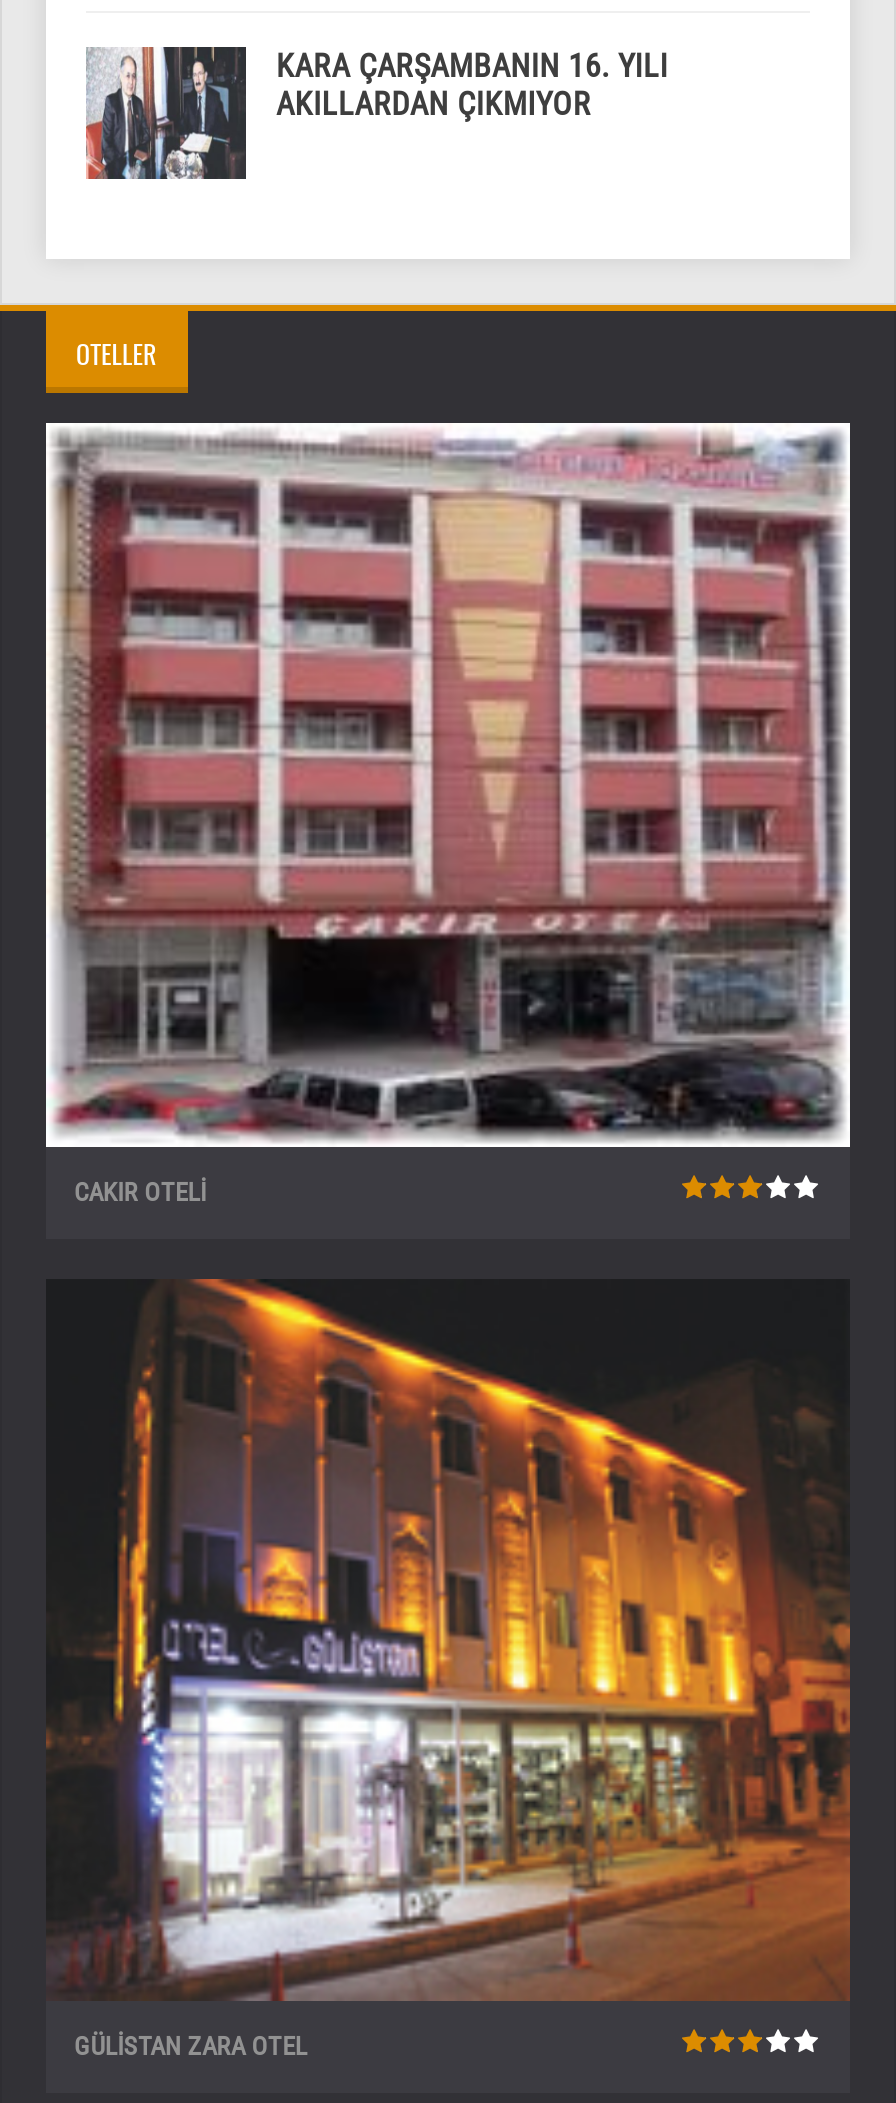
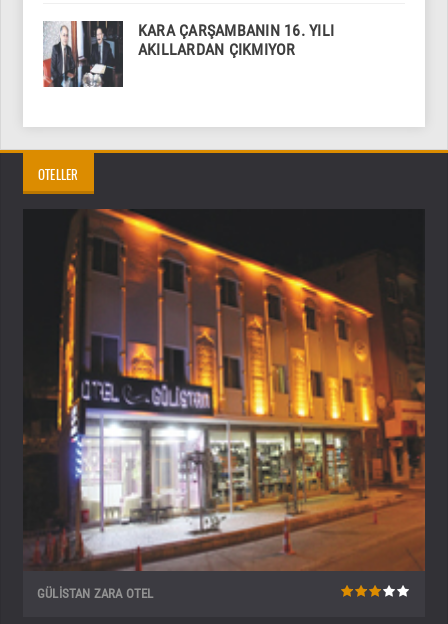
- [image]
- CAKIR OTELI
